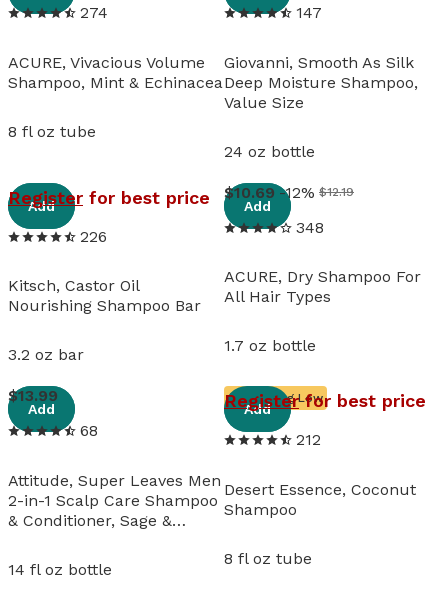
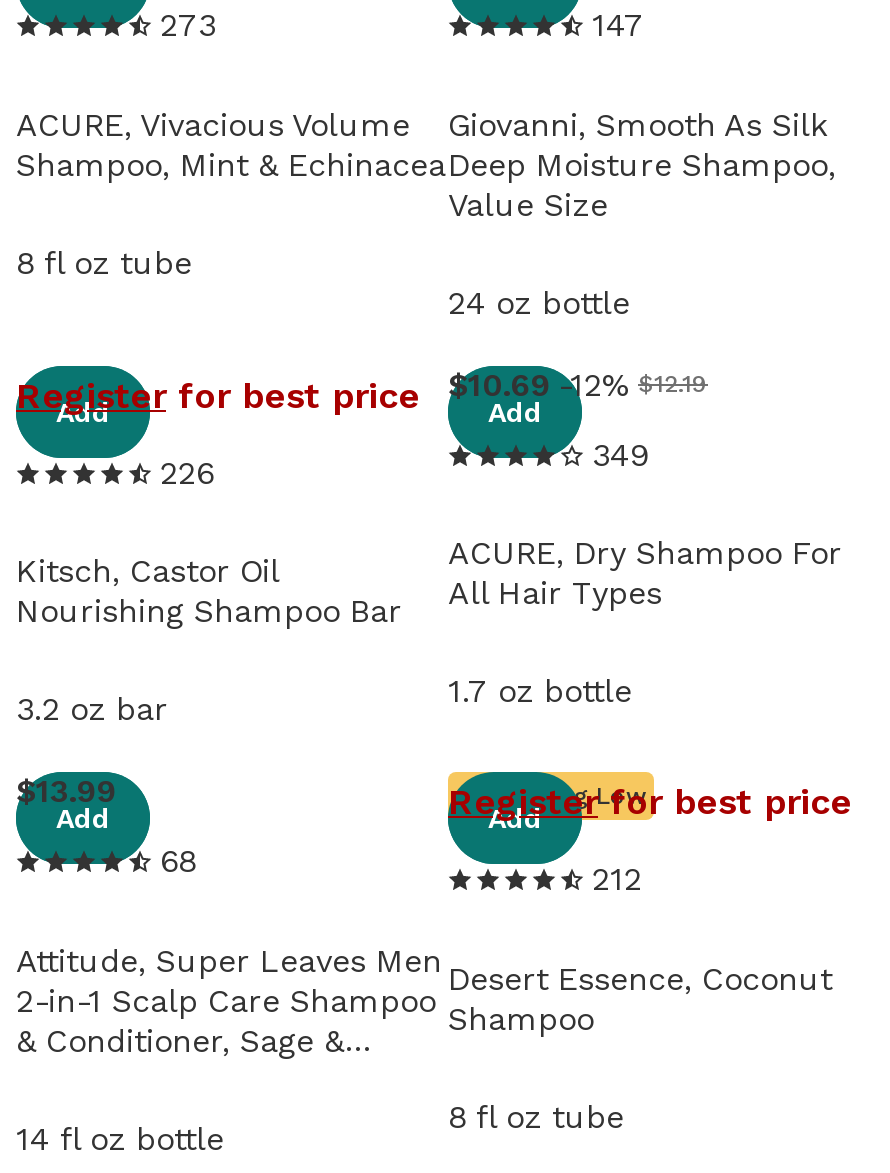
- 274
+ 273

- 348
+ 349
